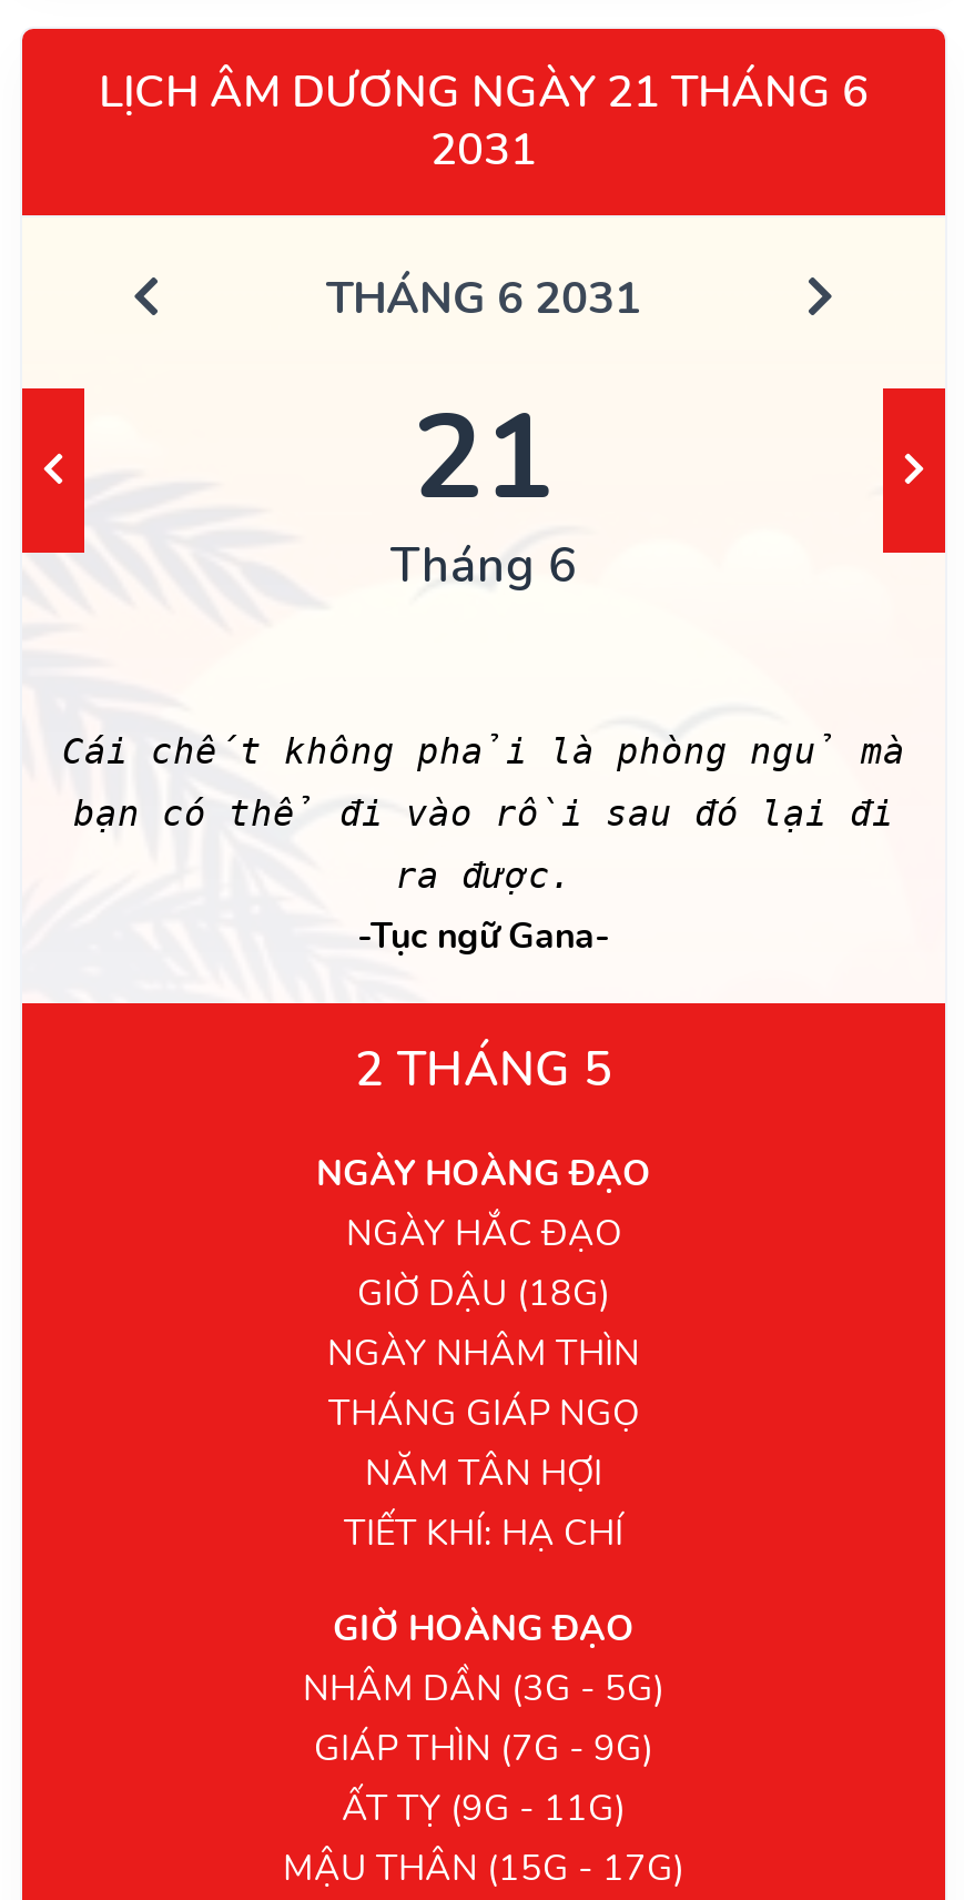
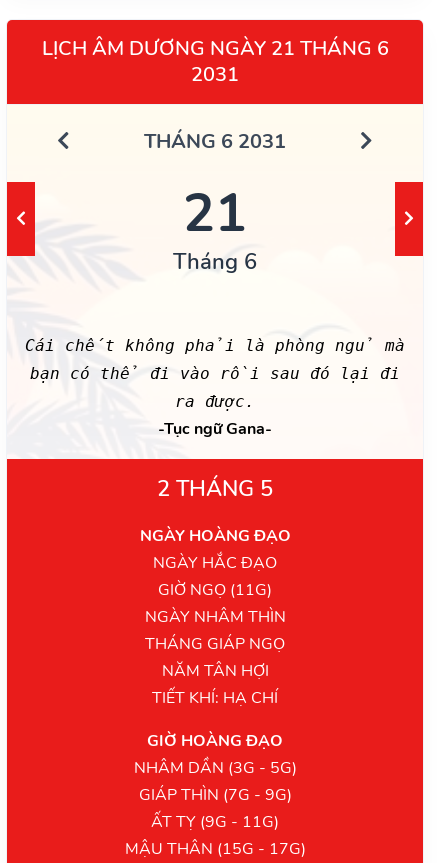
- GIỜ DẬU (18G)
+ GIỜ NGỌ (11G)
